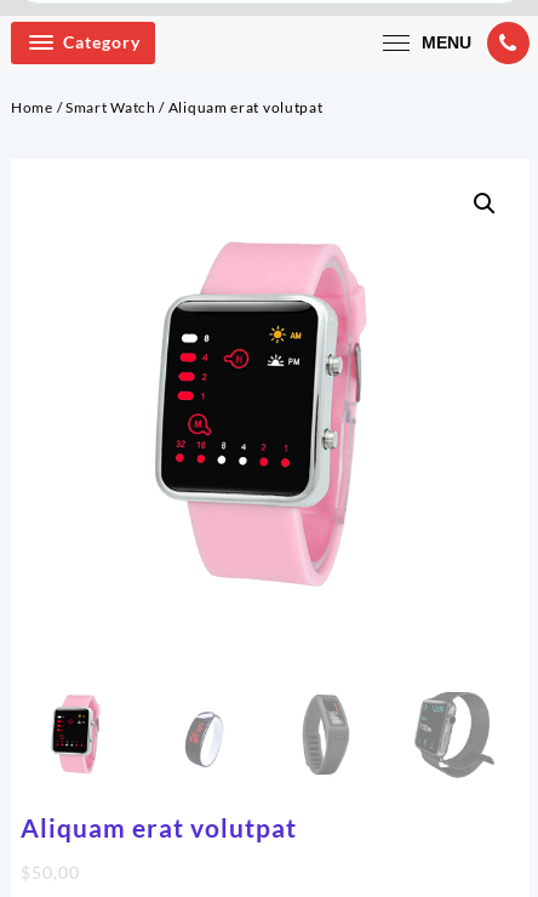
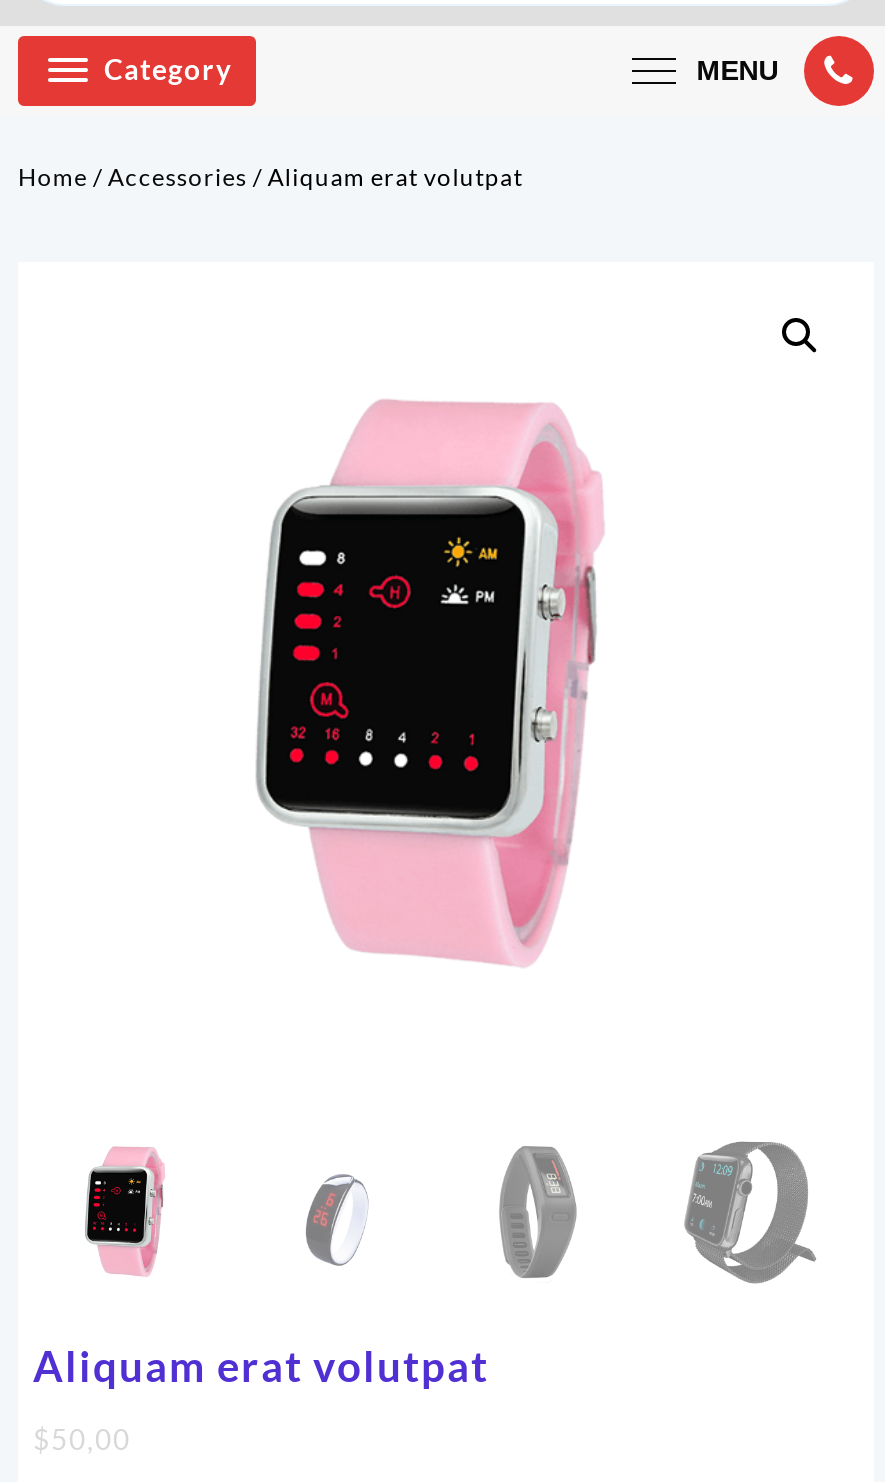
- Home / Smart Watch / Aliquam erat volutpat
+ Home / Accessories / Aliquam erat volutpat
